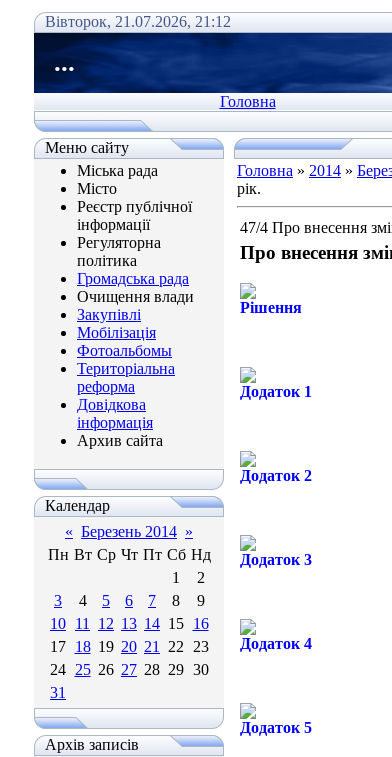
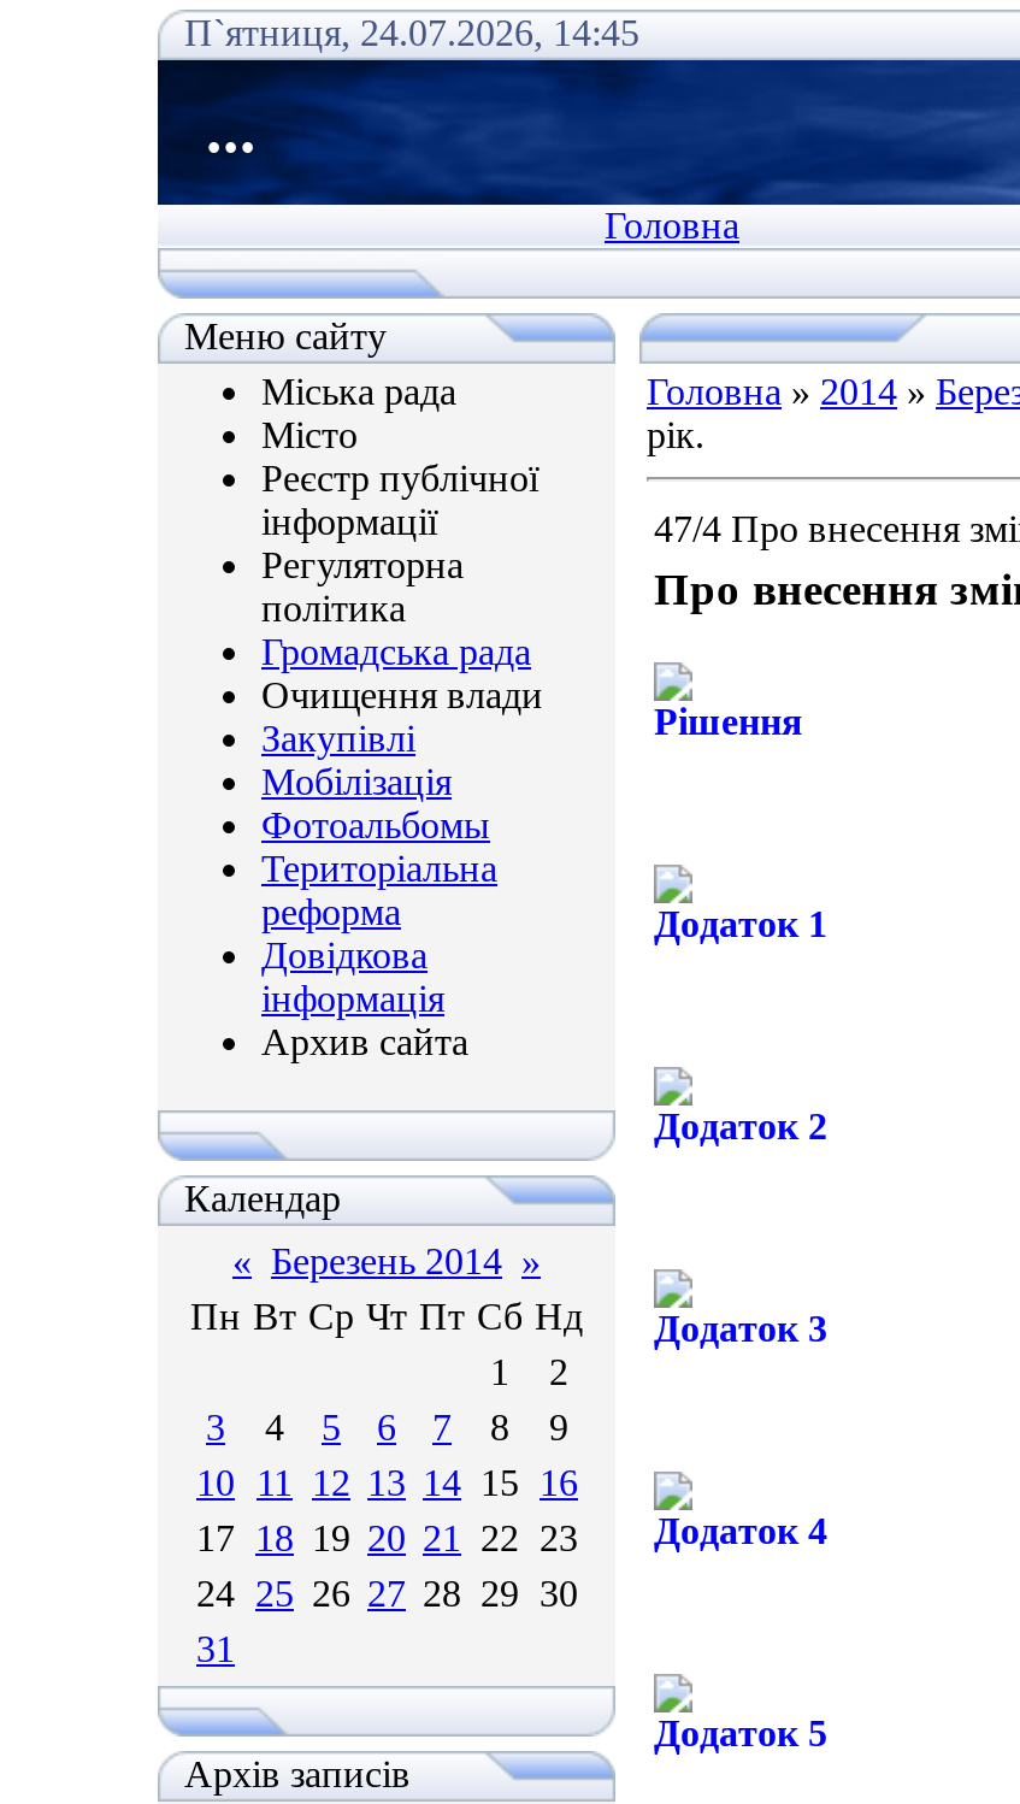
- Вівторок, 21.07.2026, 21:12
+ П`ятниця, 24.07.2026, 14:45
